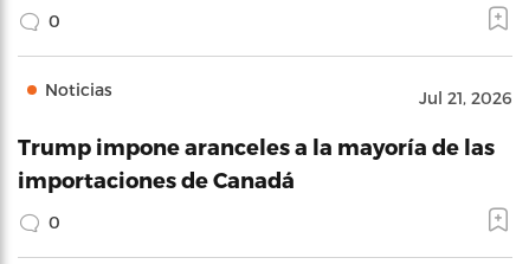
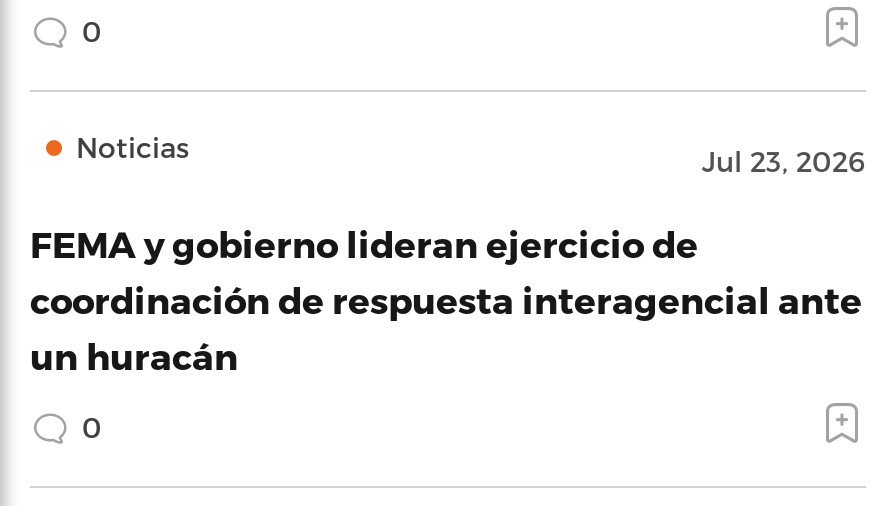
- Jul 21, 2026
+ Jul 23, 2026

- Trump impone aranceles a la mayoría de las
- importaciones de Canadá
+ FEMA y gobierno lideran ejercicio de
+ coordinación de respuesta interagencial ante
+ un huracán
